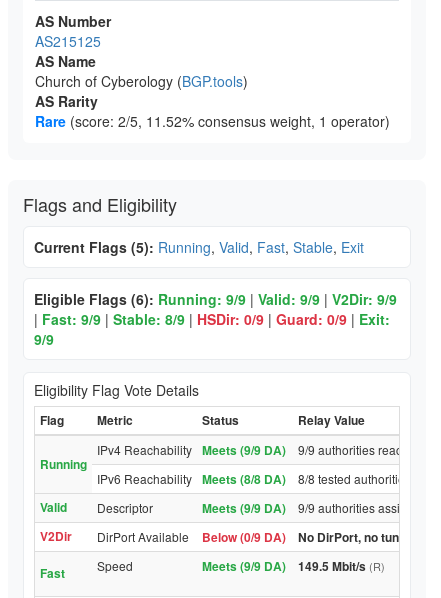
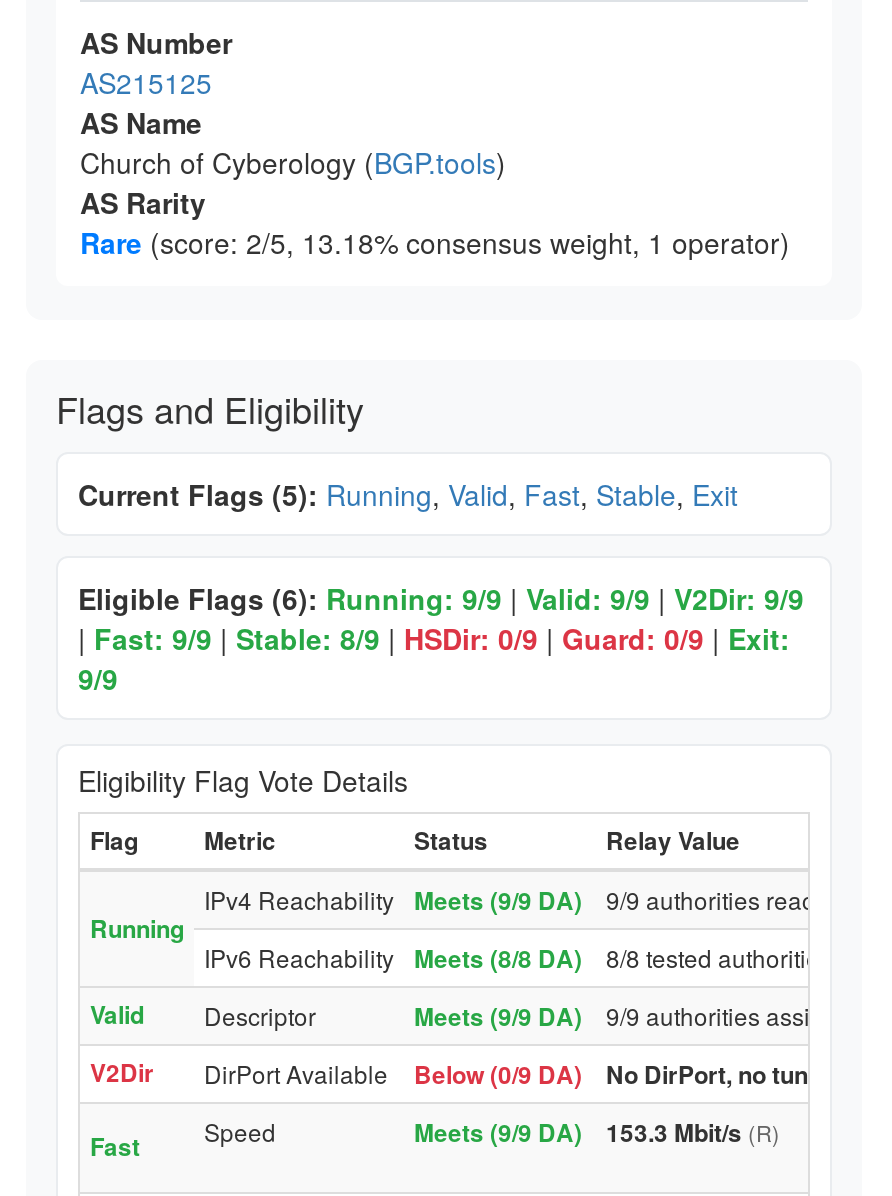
- Rare (score: 2/5, 11.52% consensus weight, 1 operator)
+ Rare (score: 2/5, 13.18% consensus weight, 1 operator)

- Meets (9/9 DA) 149.5 Mbit/s (R)
+ Meets (9/9 DA) 153.3 Mbit/s (R)
